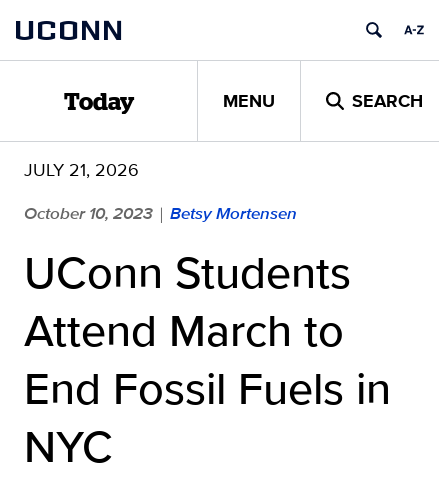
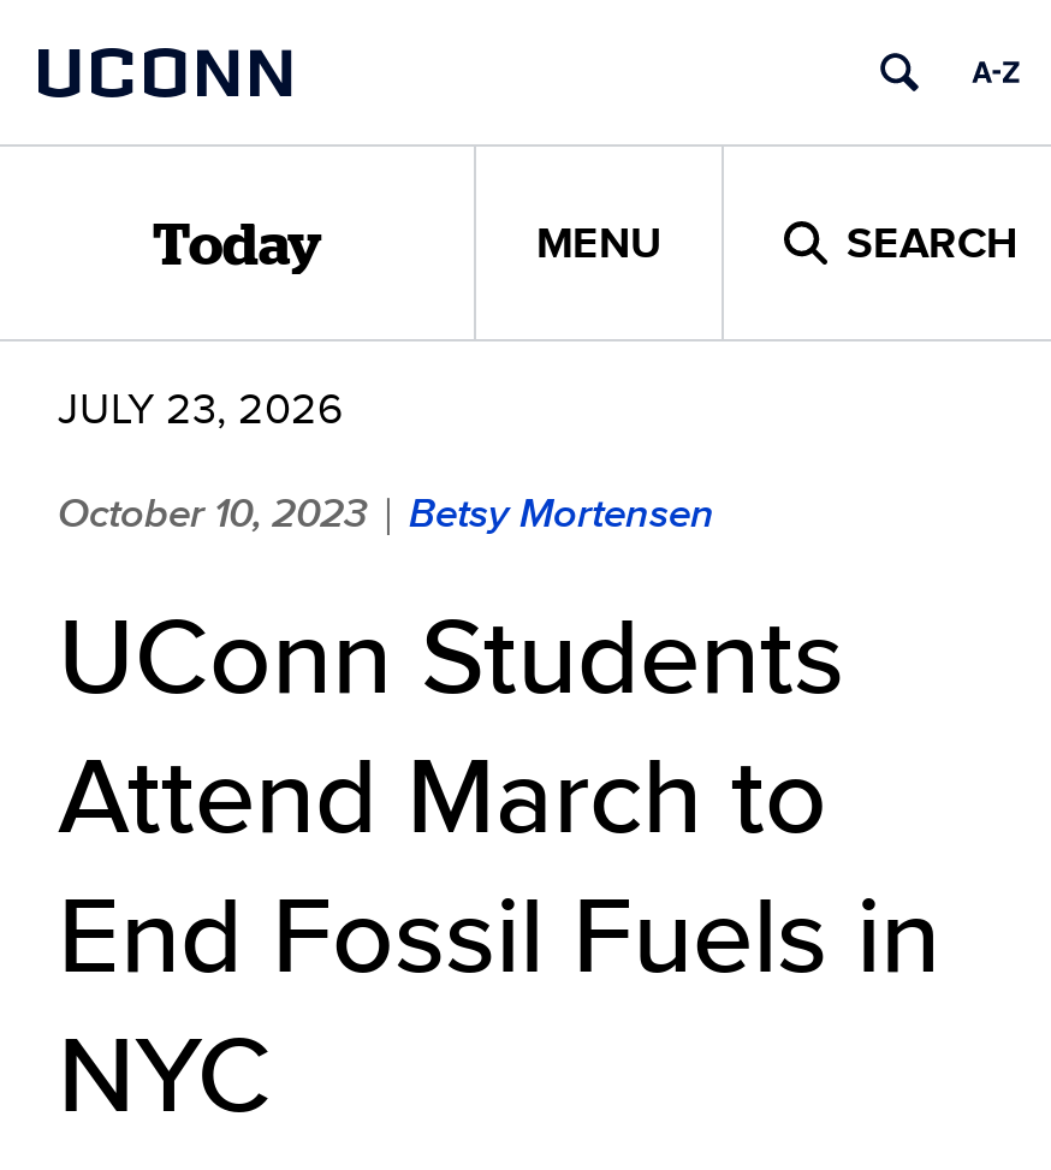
- JULY 21, 2026
+ JULY 23, 2026
